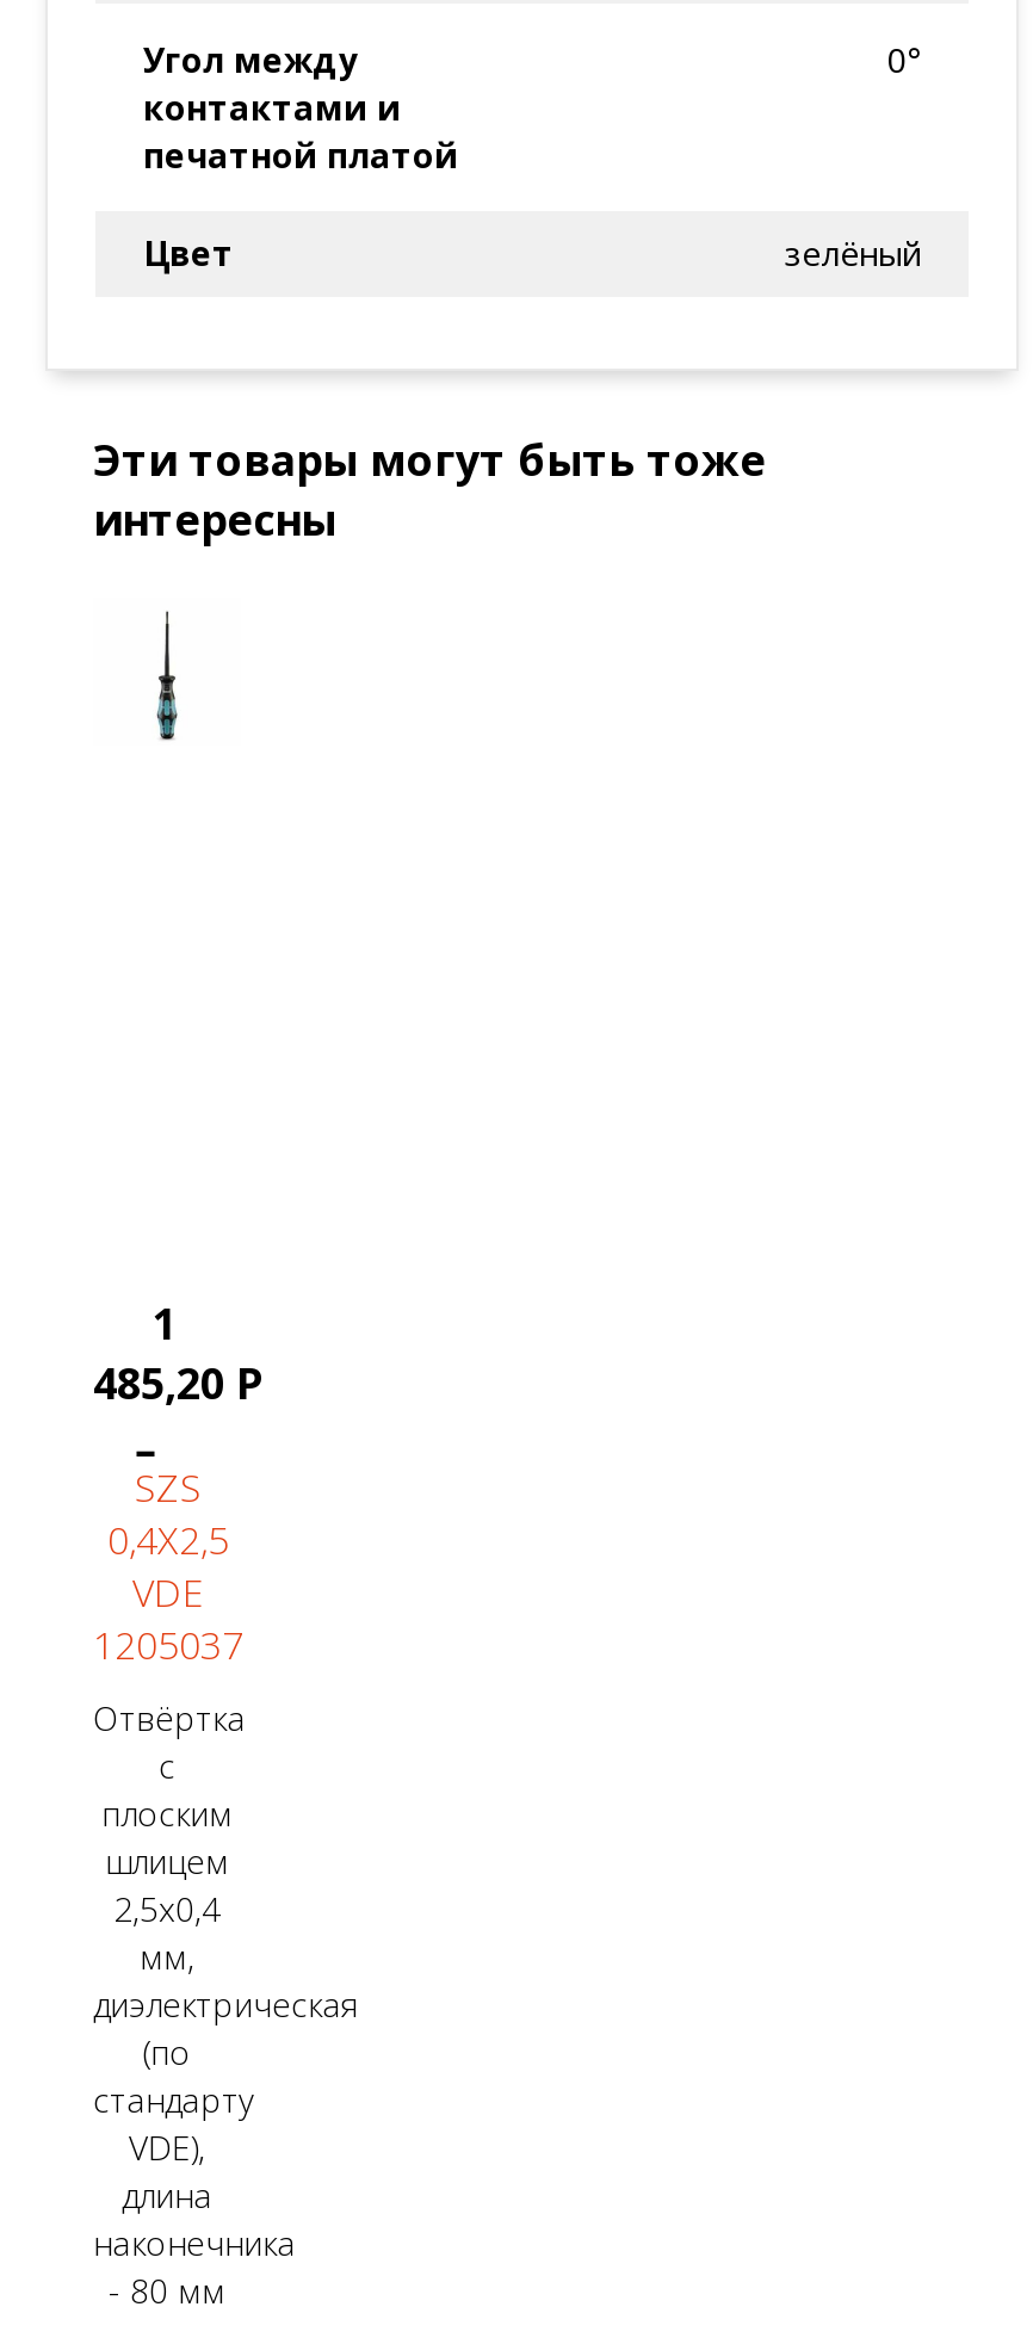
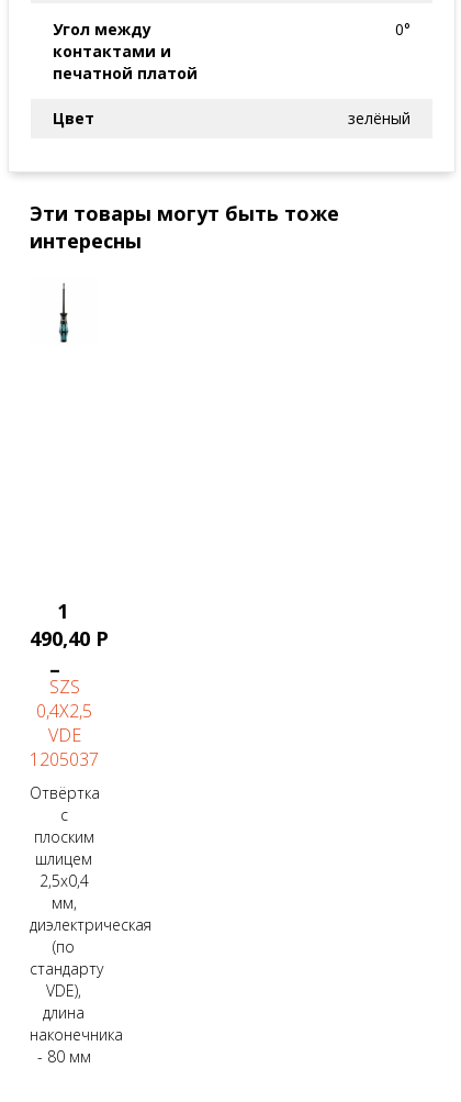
- 485,20 Р
+ 490,40 Р
